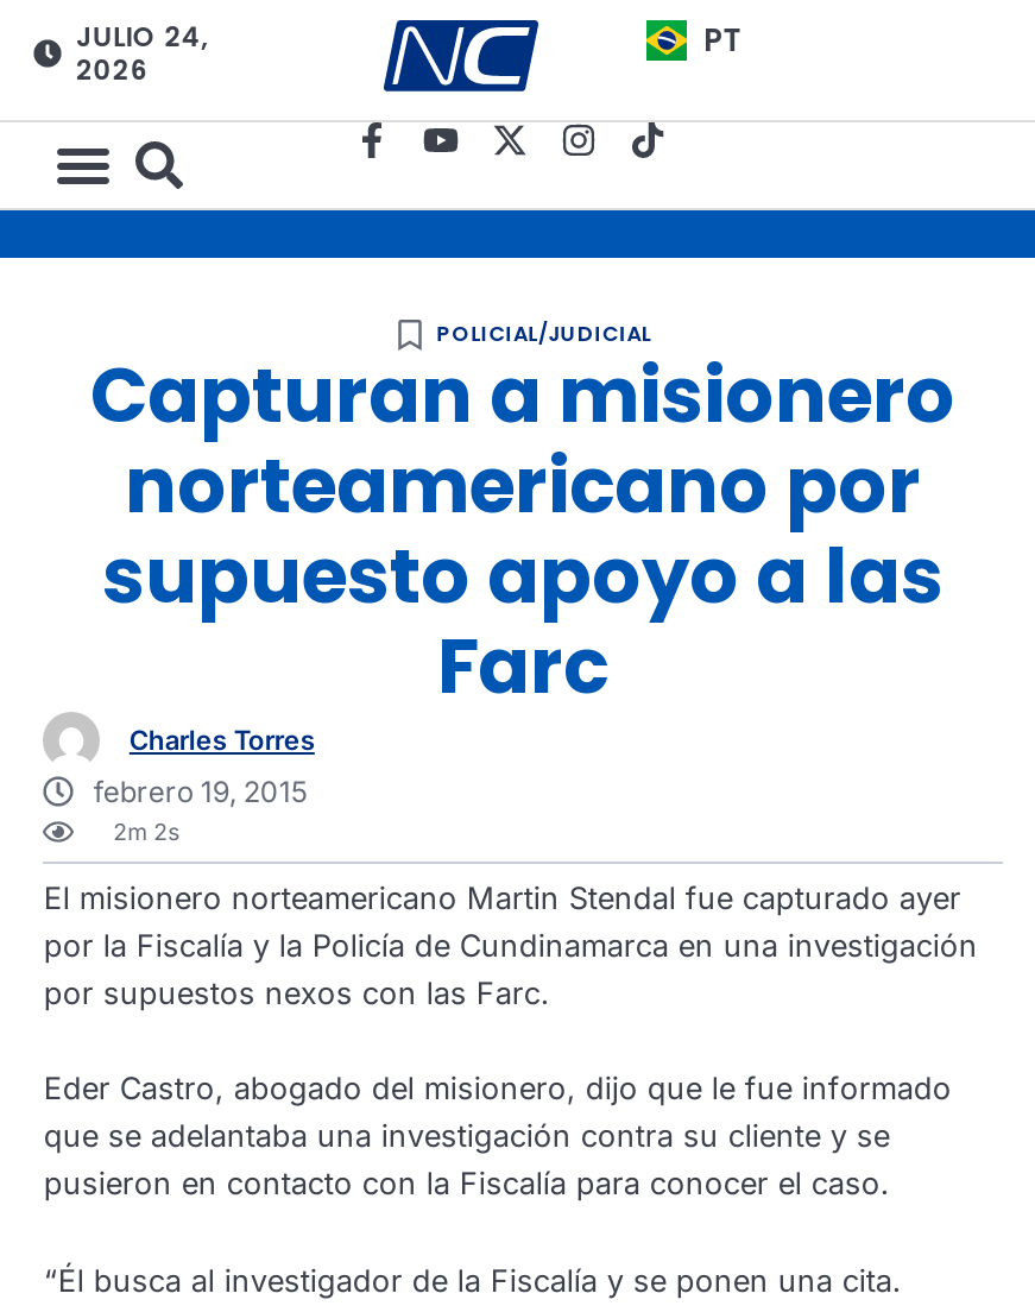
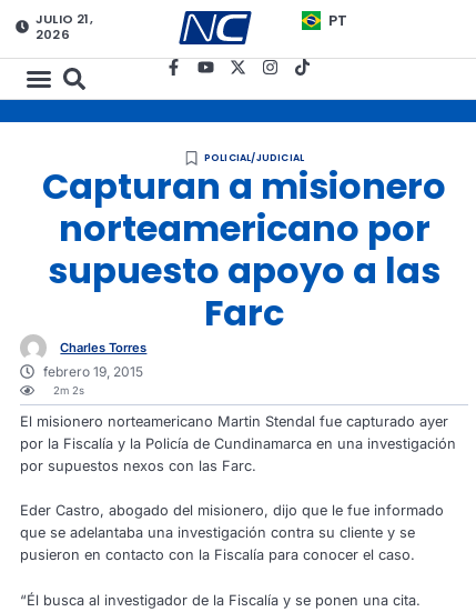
- JULIO 24,
+ JULIO 21,
